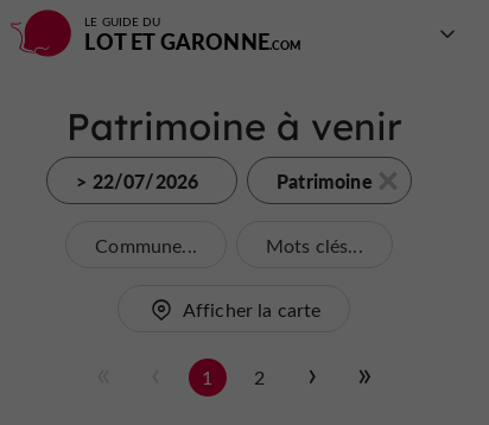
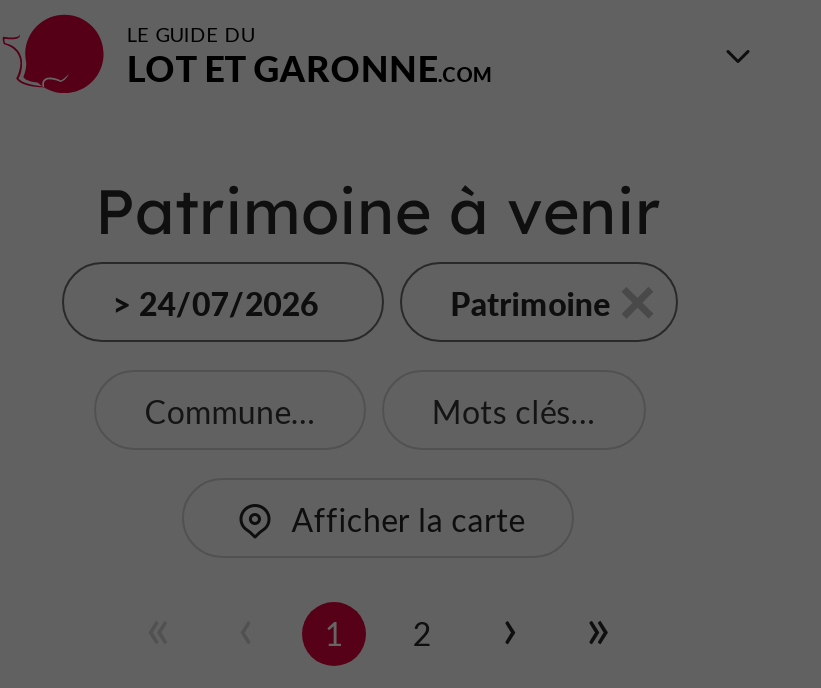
- > 22/07/2026
+ > 24/07/2026
